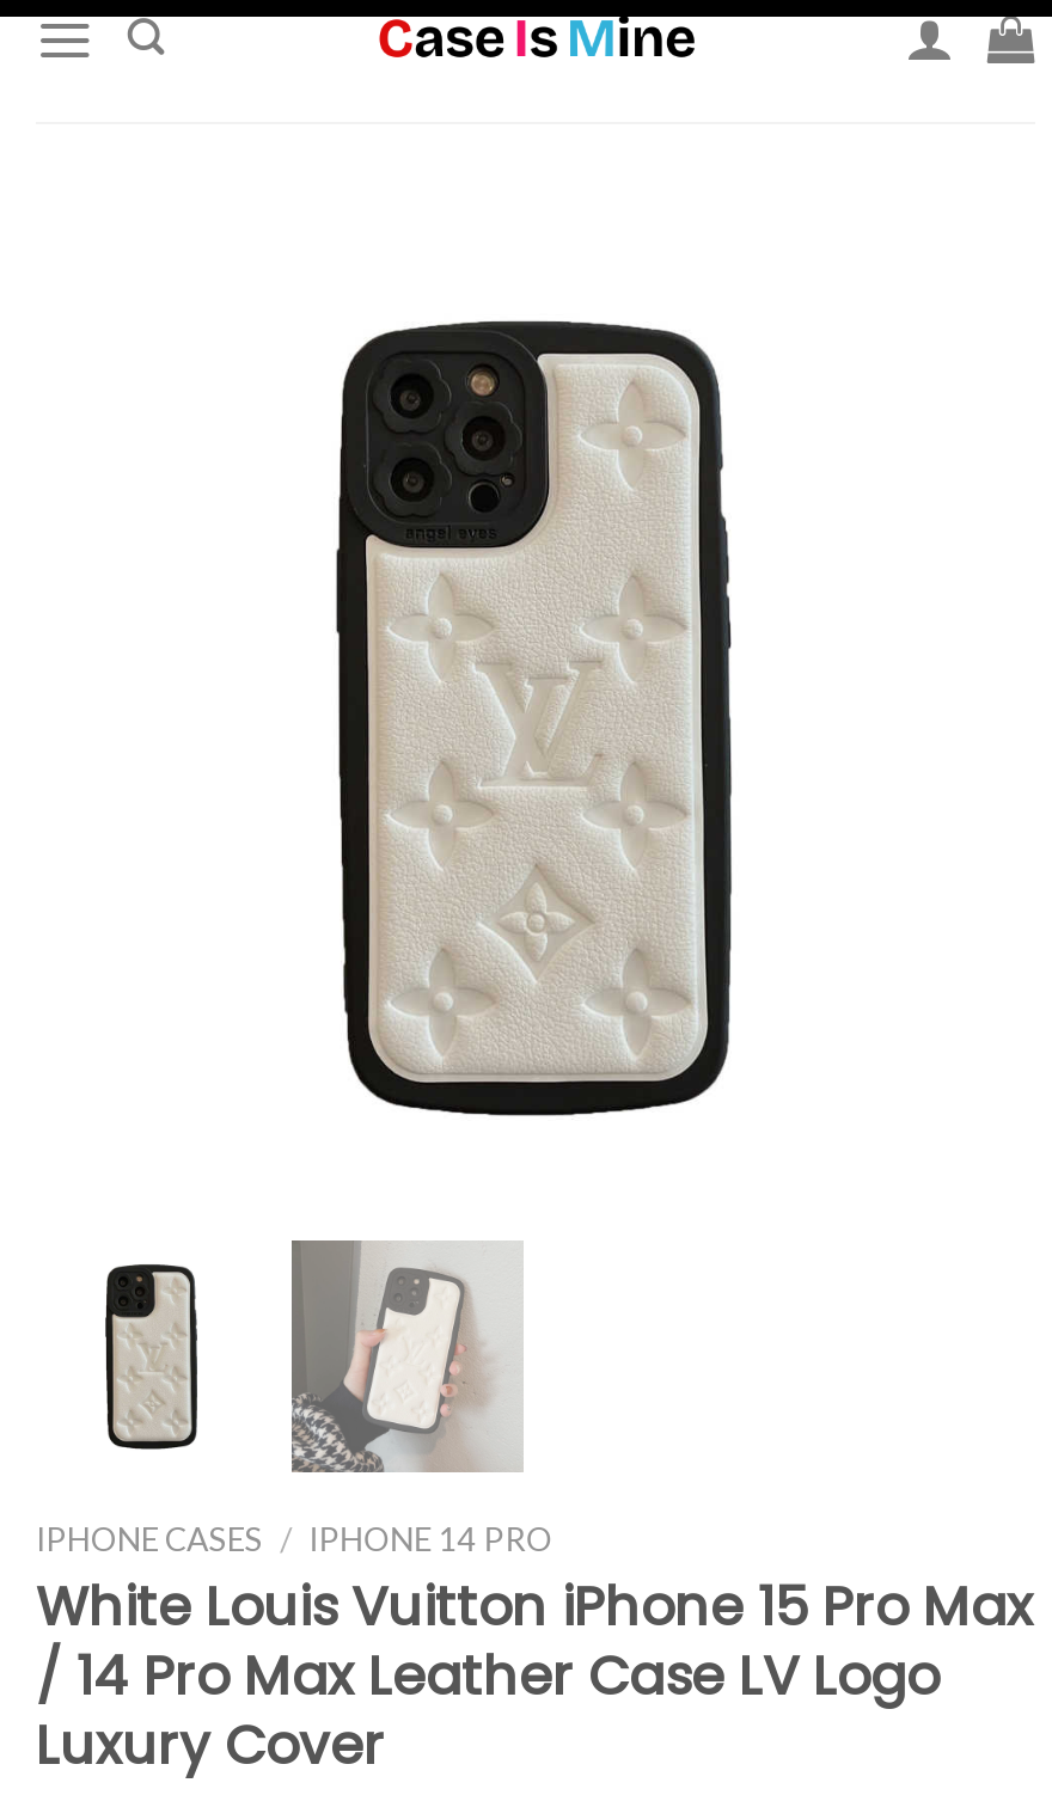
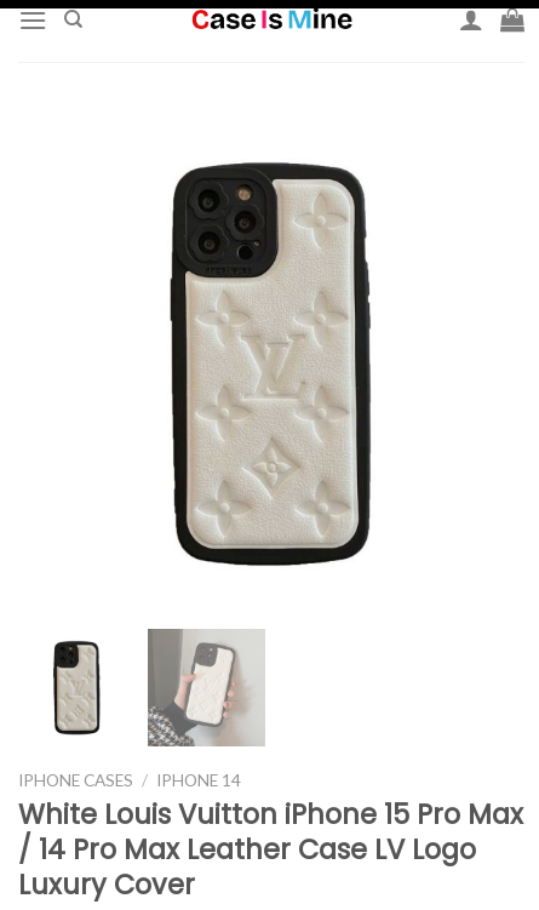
- IPHONE CASES / IPHONE 14 PRO
+ IPHONE CASES / IPHONE 14
